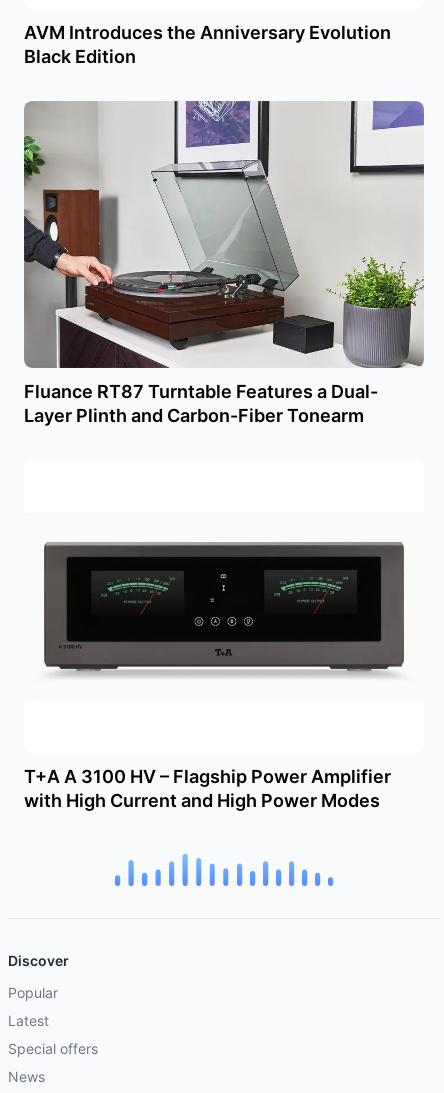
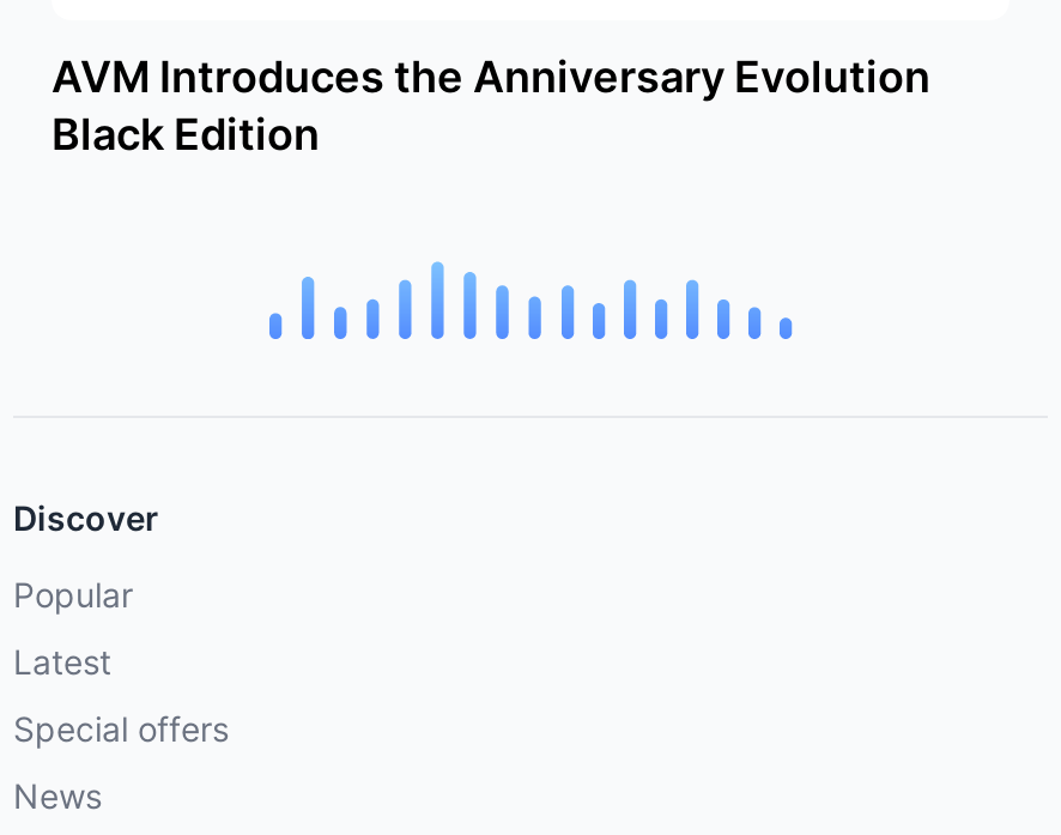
- [image]
- Fluance RT87 Turntable Features a Dual-
- Layer Plinth and Carbon-Fiber Tonearm

- [image]

- T+A A 3100 HV – Flagship Power Amplifier
- with High Current and High Power Modes
